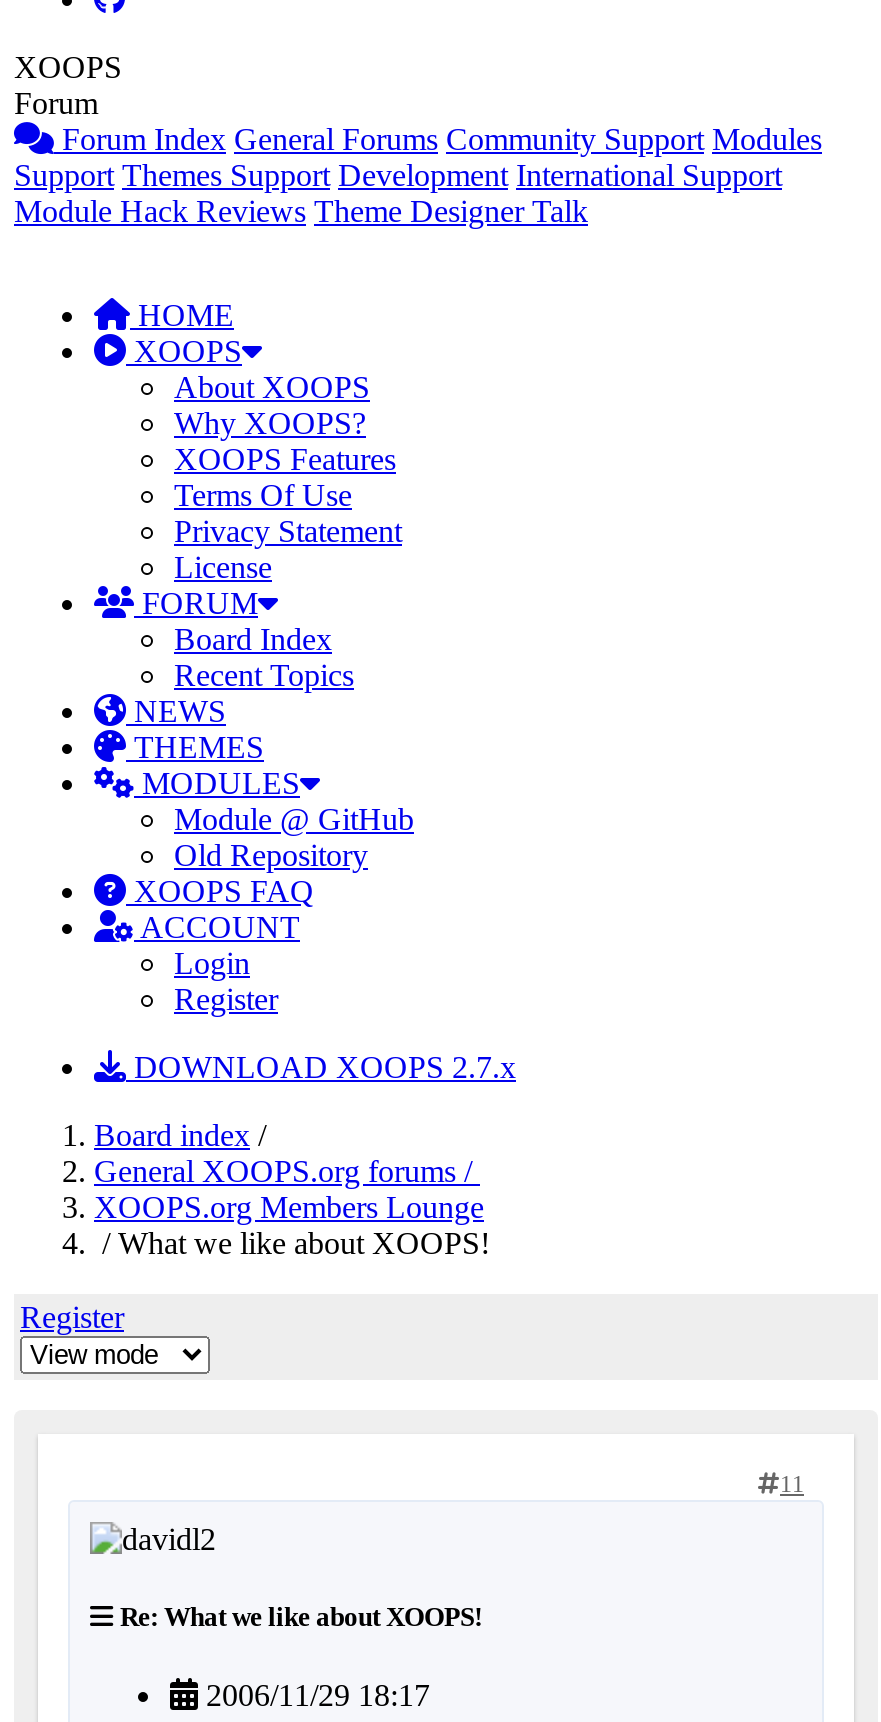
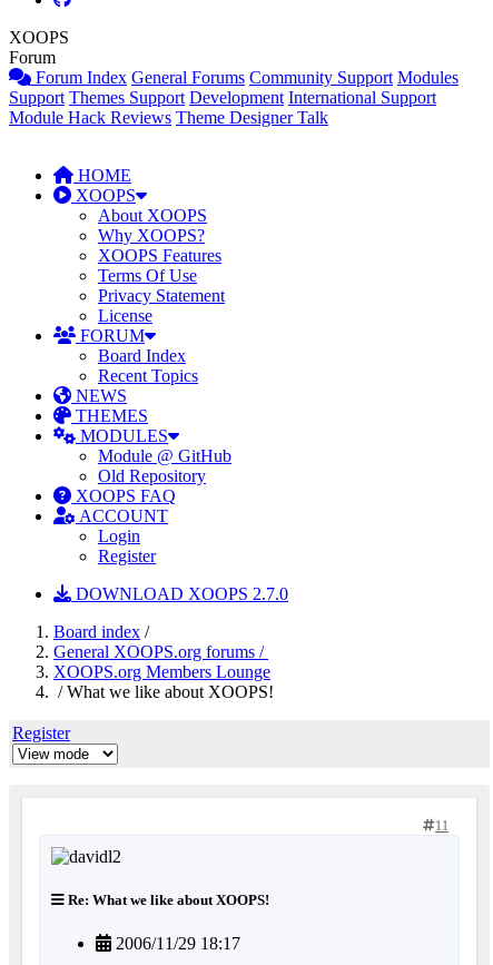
- DOWNLOAD XOOPS 2.7.x
+ DOWNLOAD XOOPS 2.7.0
